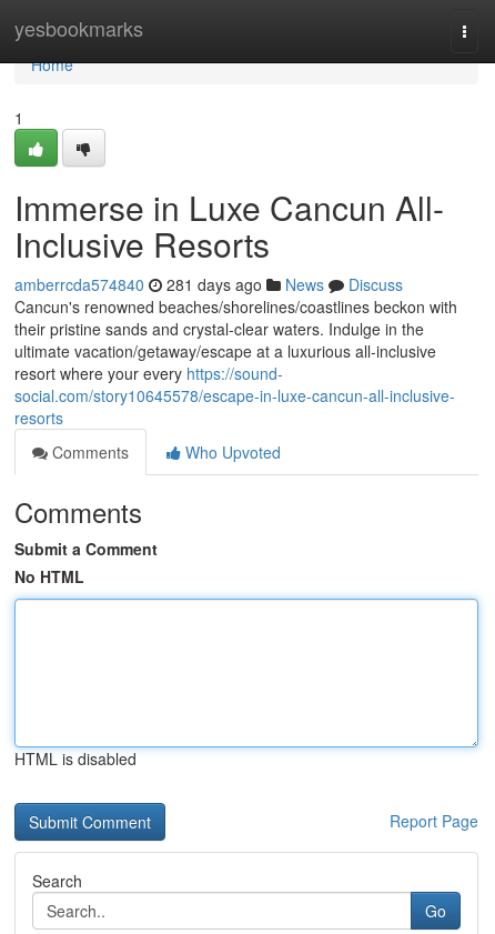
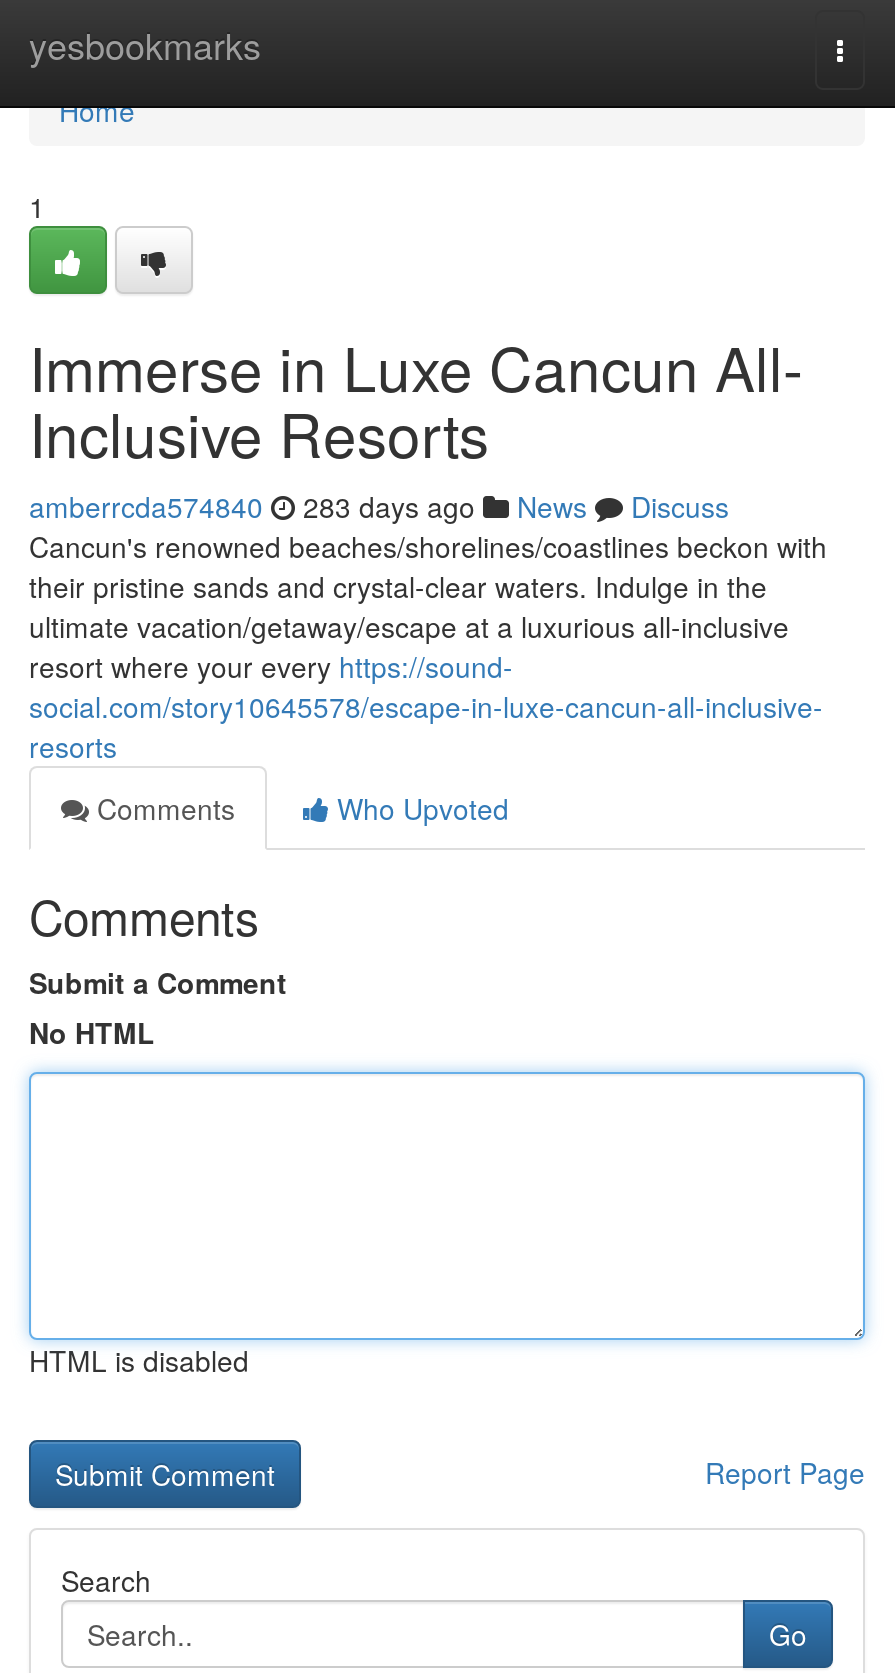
- amberrcda574840 281 days ago News Discuss
+ amberrcda574840 283 days ago News Discuss
